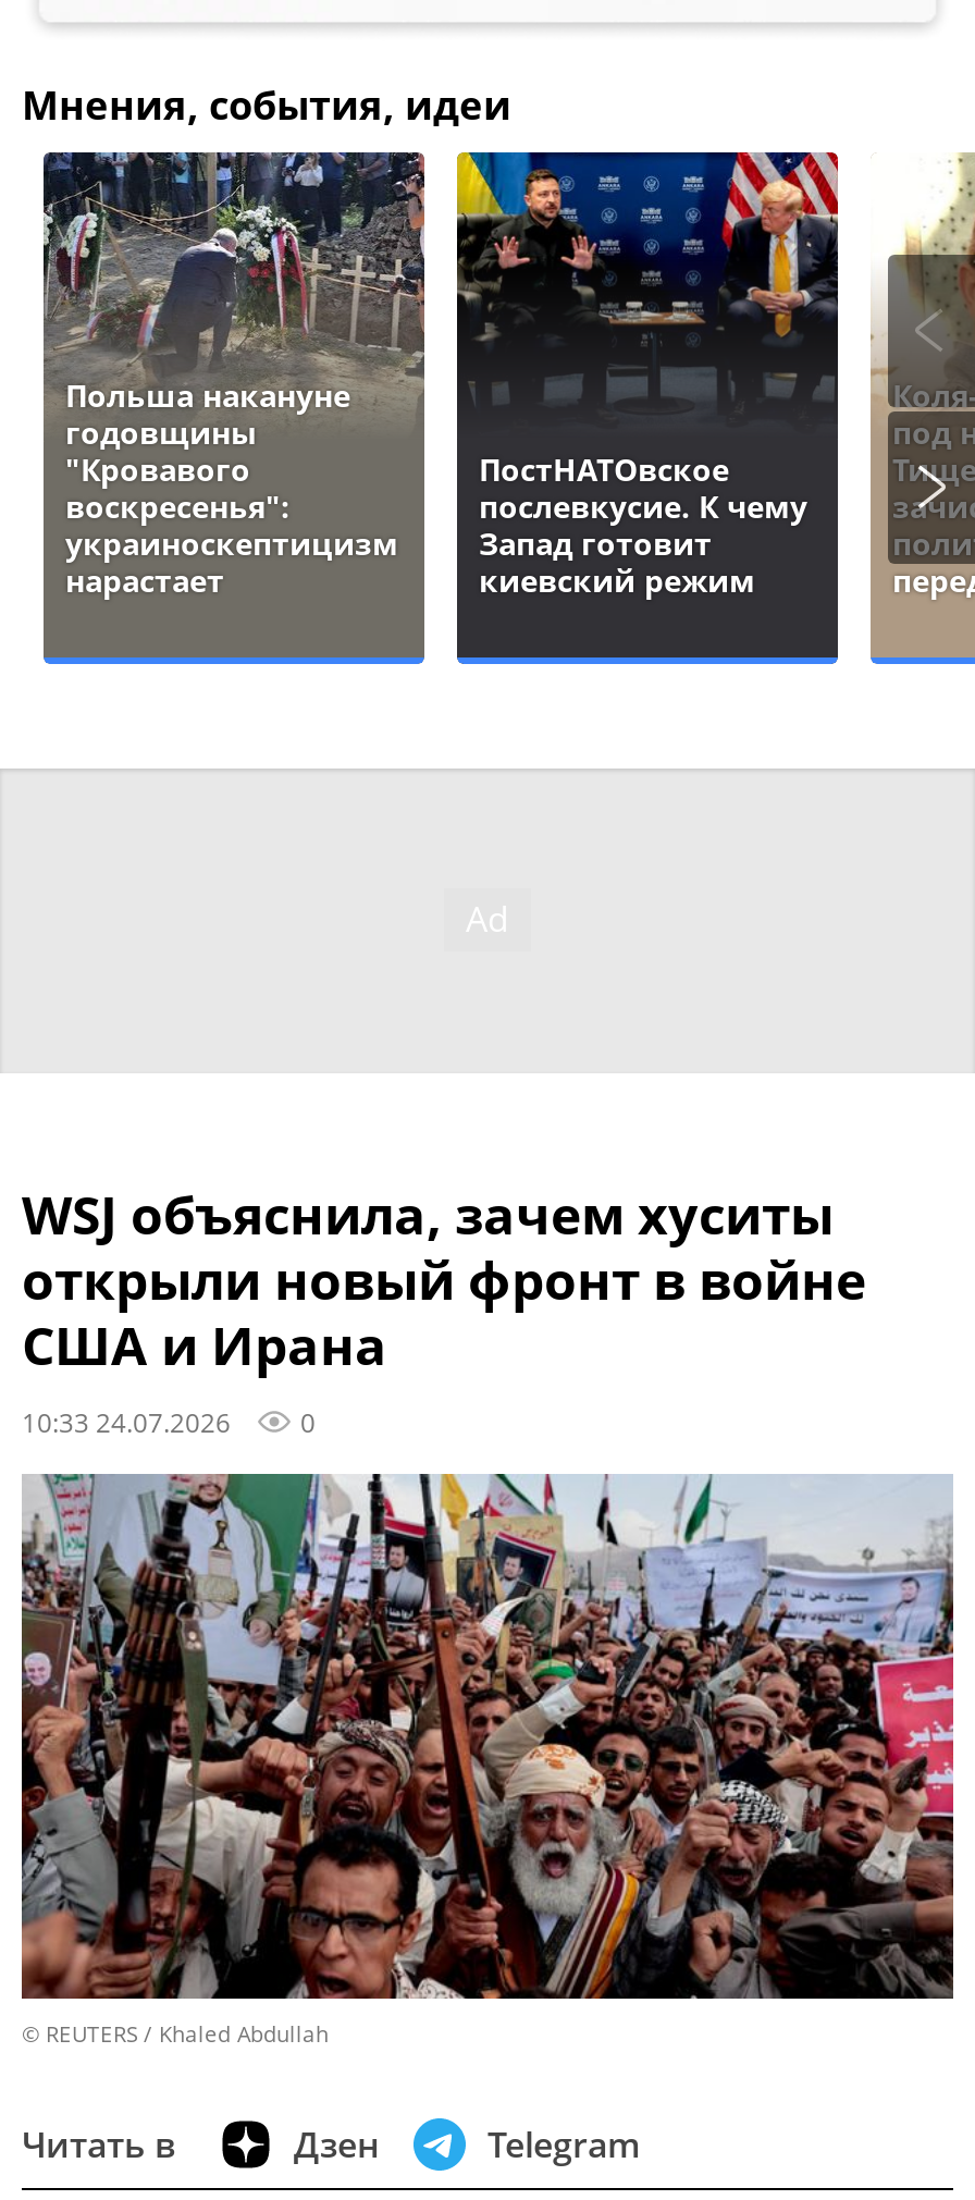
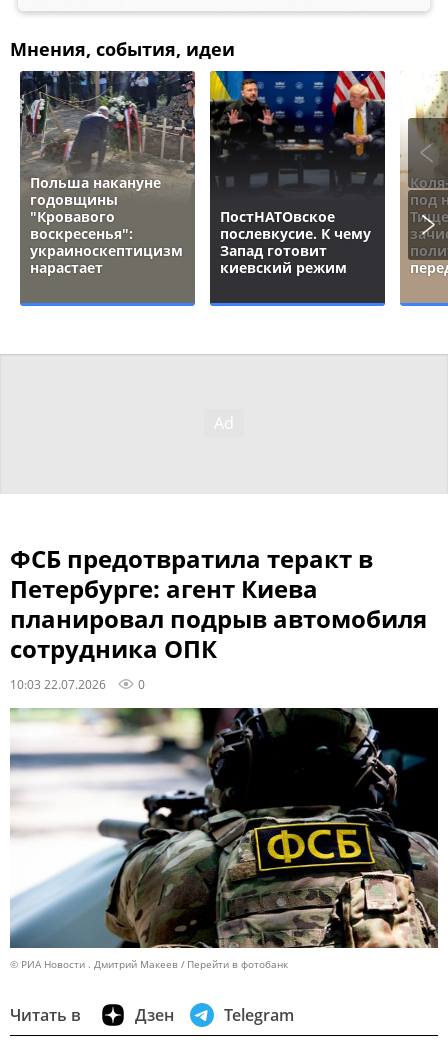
- WSJ объяснила, зачем хуситы
- открыли новый фронт в войне
- США и Ирана
- 10:33 24.07.2026
+ ФСБ предотвратила теракт в
+ Петербурге: агент Киева
+ планировал подрыв автомобиля
+ сотрудника ОПК
+ 10:03 22.07.2026

- [image]
- © REUTERS / Khaled Abdullah
+ [image]
+ © РИА Новости . Дмитрий Макеев
+ Перейти в фотобанк
